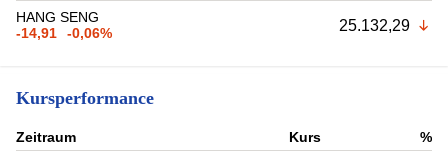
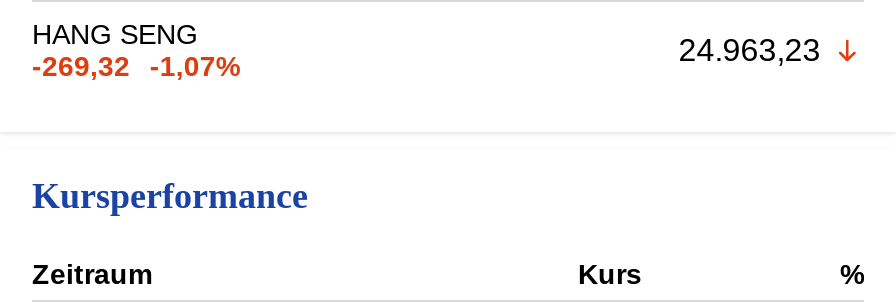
- 25.132,29
+ 24.963,23

- -14,91
+ -269,32

- -0,06%
+ -1,07%
